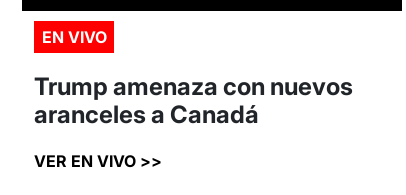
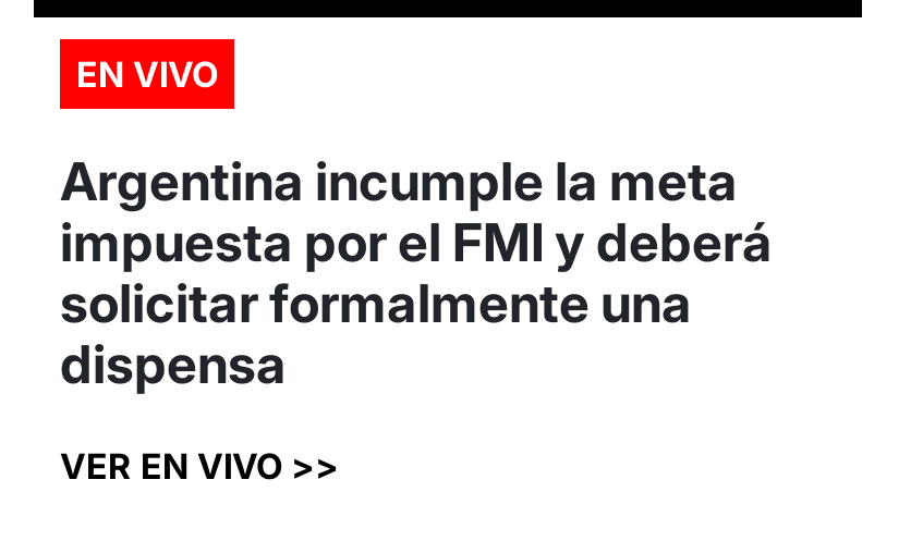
- Trump amenaza con nuevos
- aranceles a Canadá
+ Argentina incumple la meta
+ impuesta por el FMI y deberá
+ solicitar formalmente una
+ dispensa
